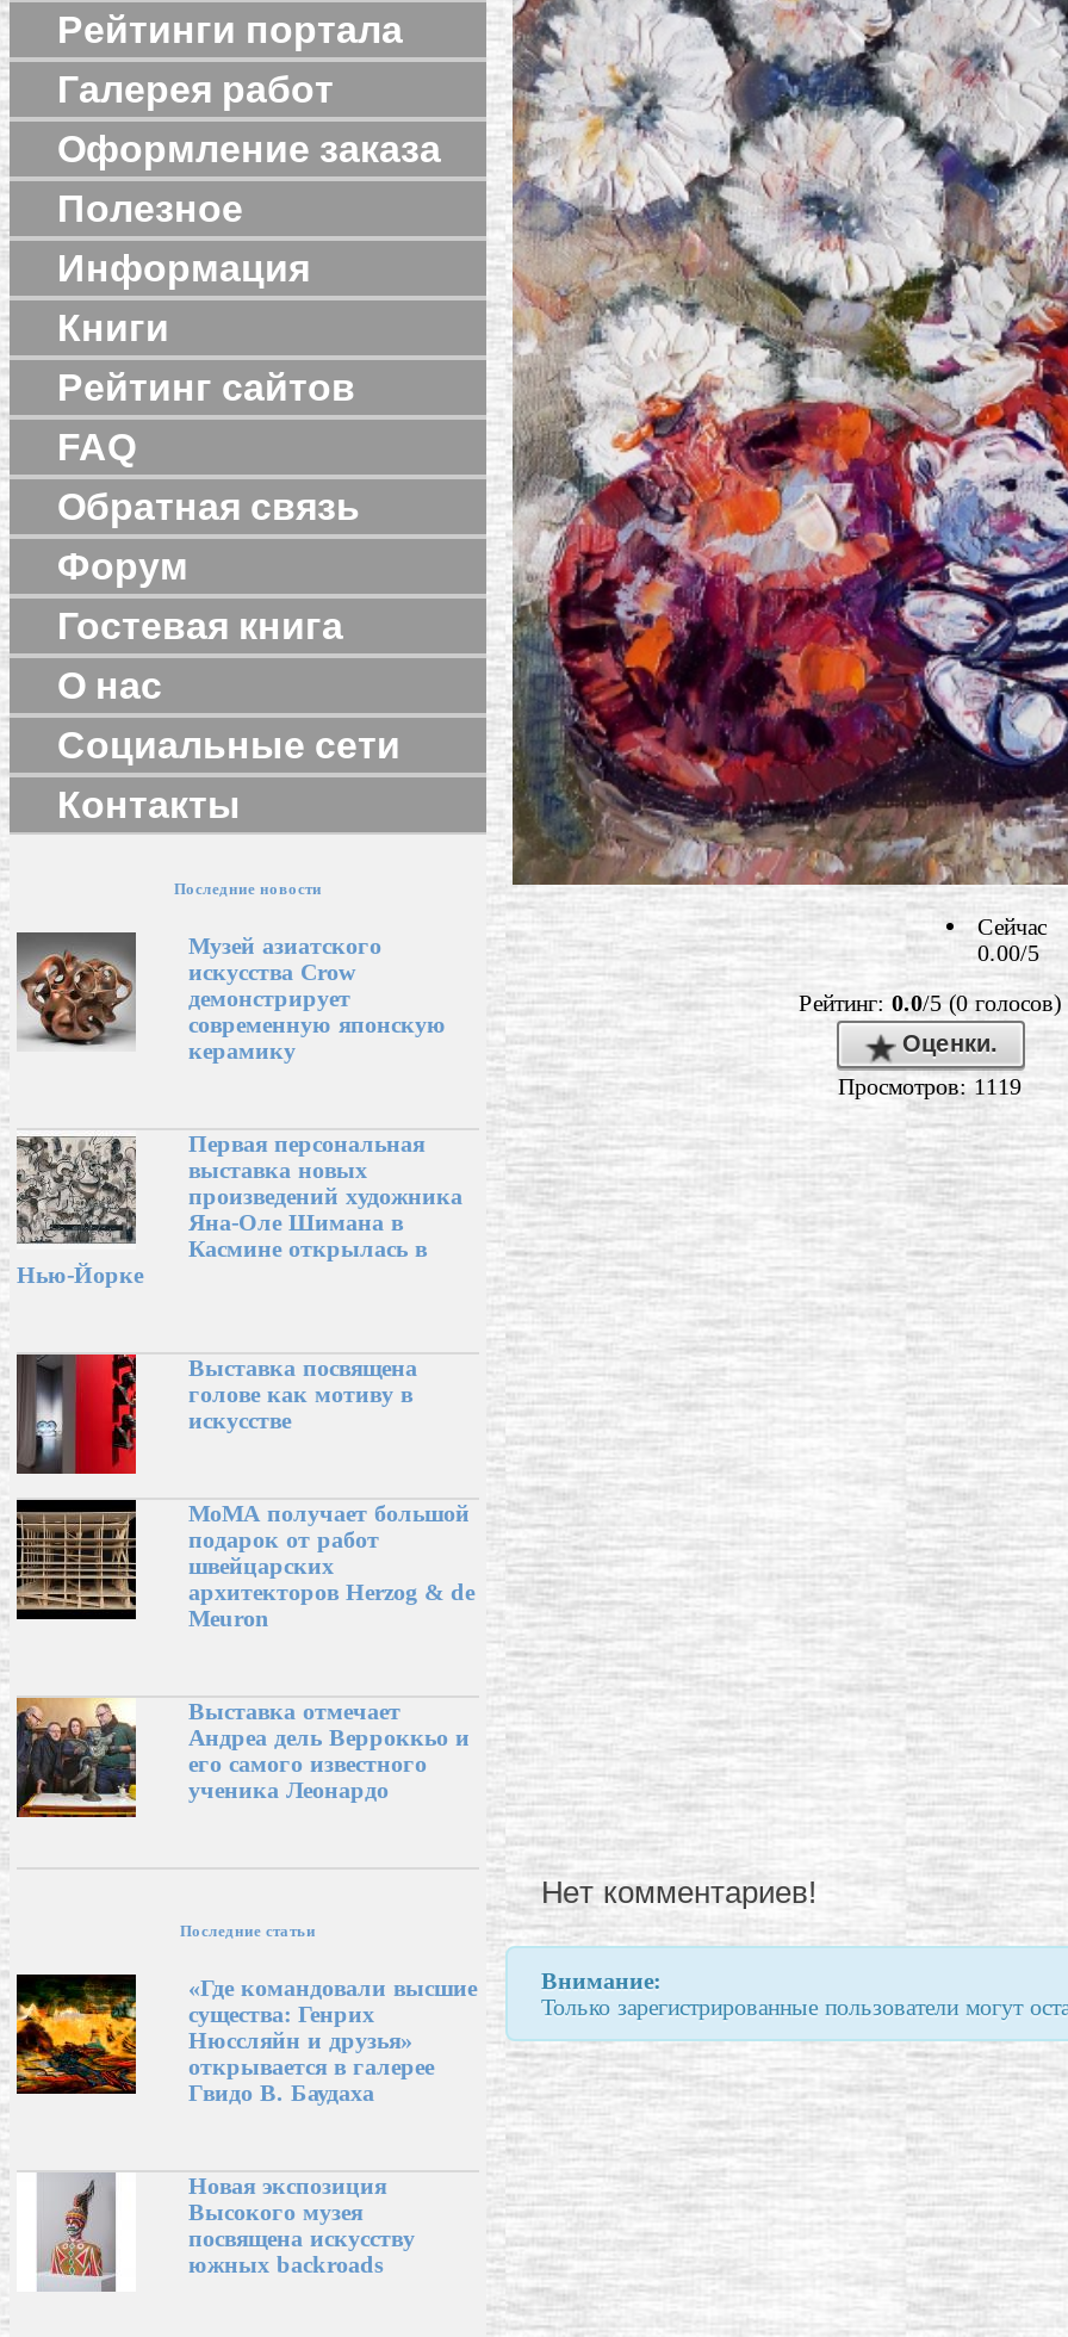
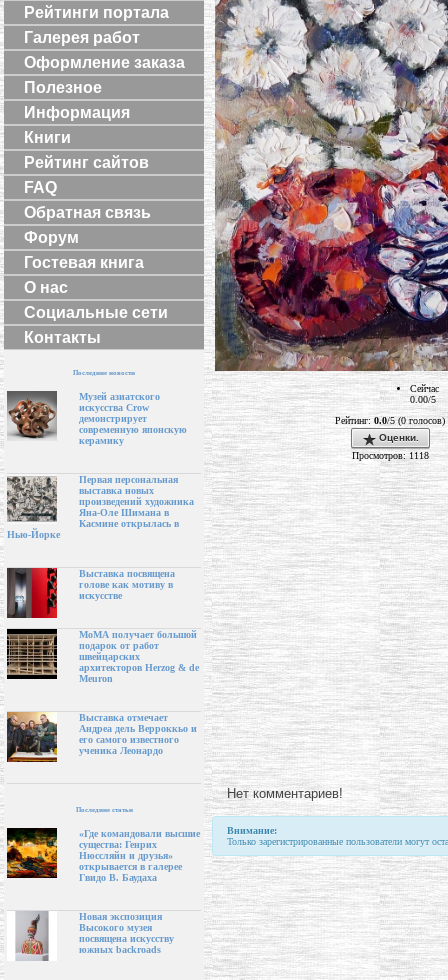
- Просмотров: 1119
+ Просмотров: 1118
